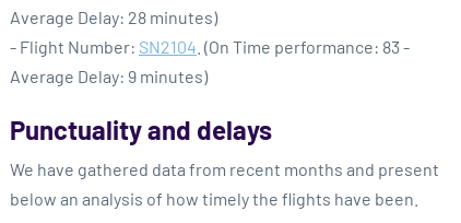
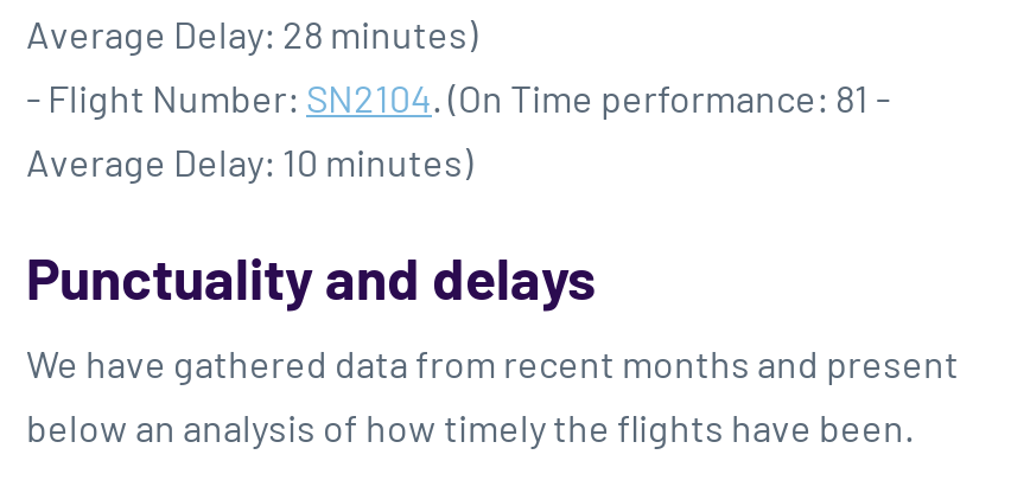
- - Flight Number: SN2104. (On Time performance: 83 -
+ - Flight Number: SN2104. (On Time performance: 81 -

- Average Delay: 9 minutes)
+ Average Delay: 10 minutes)
